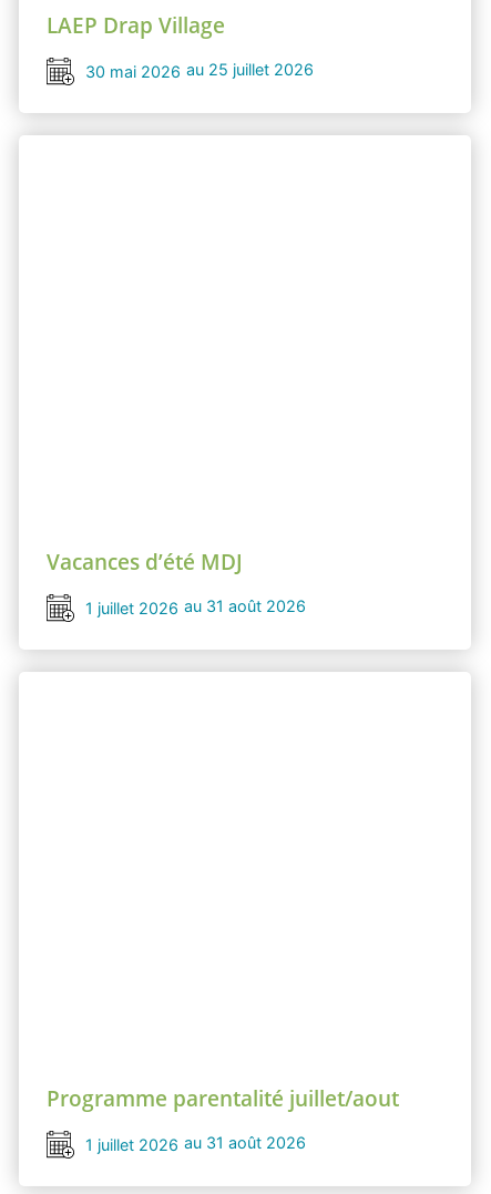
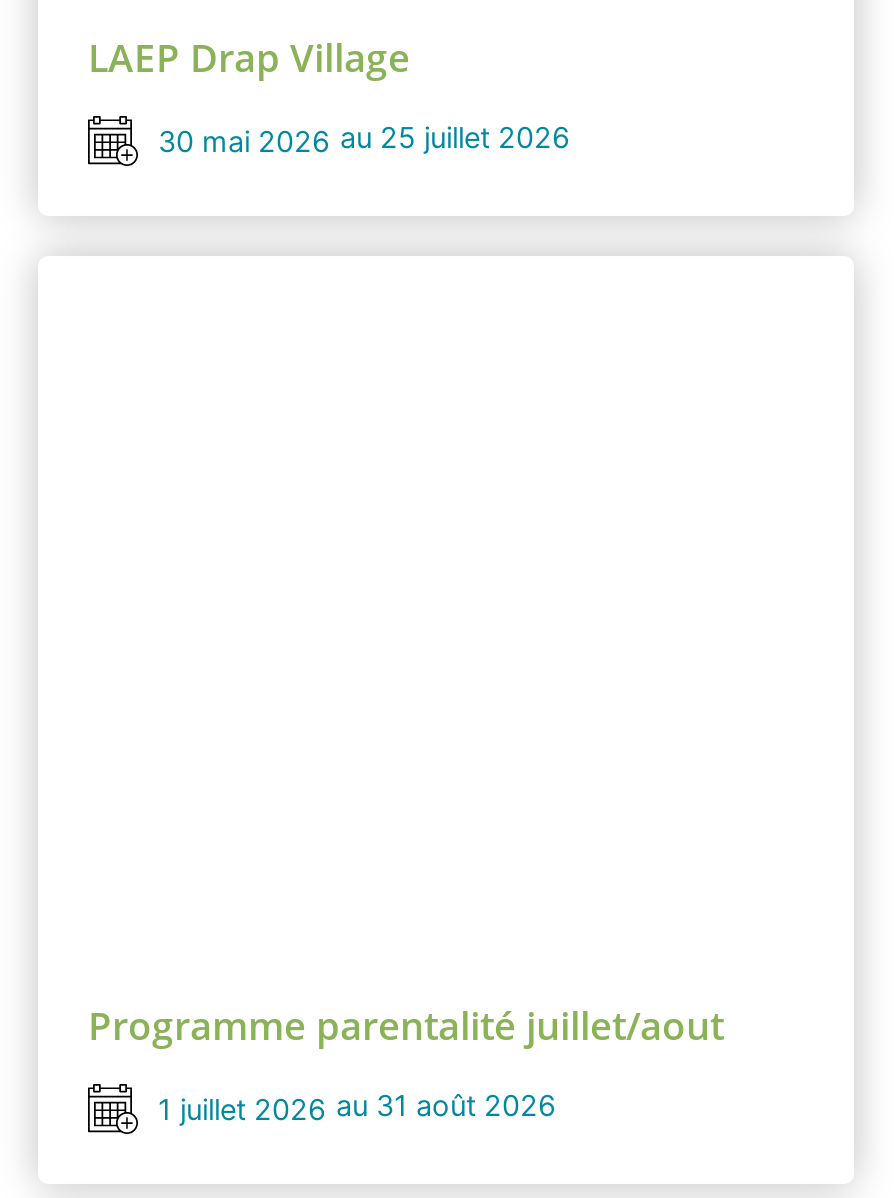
- Vacances d’été MDJ
- 1 juillet 2026 au 31 août 2026
